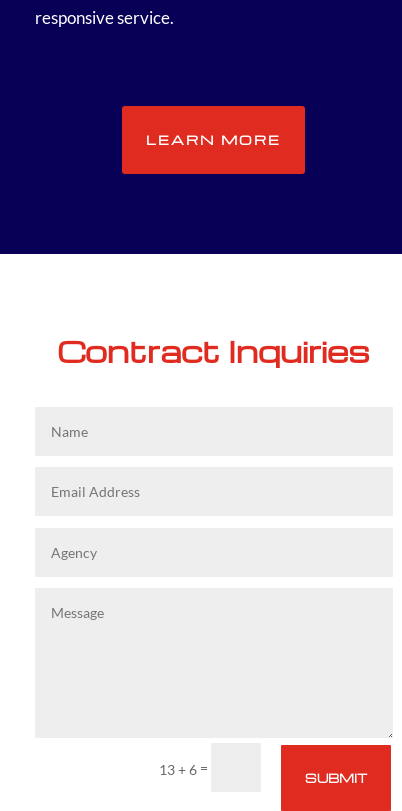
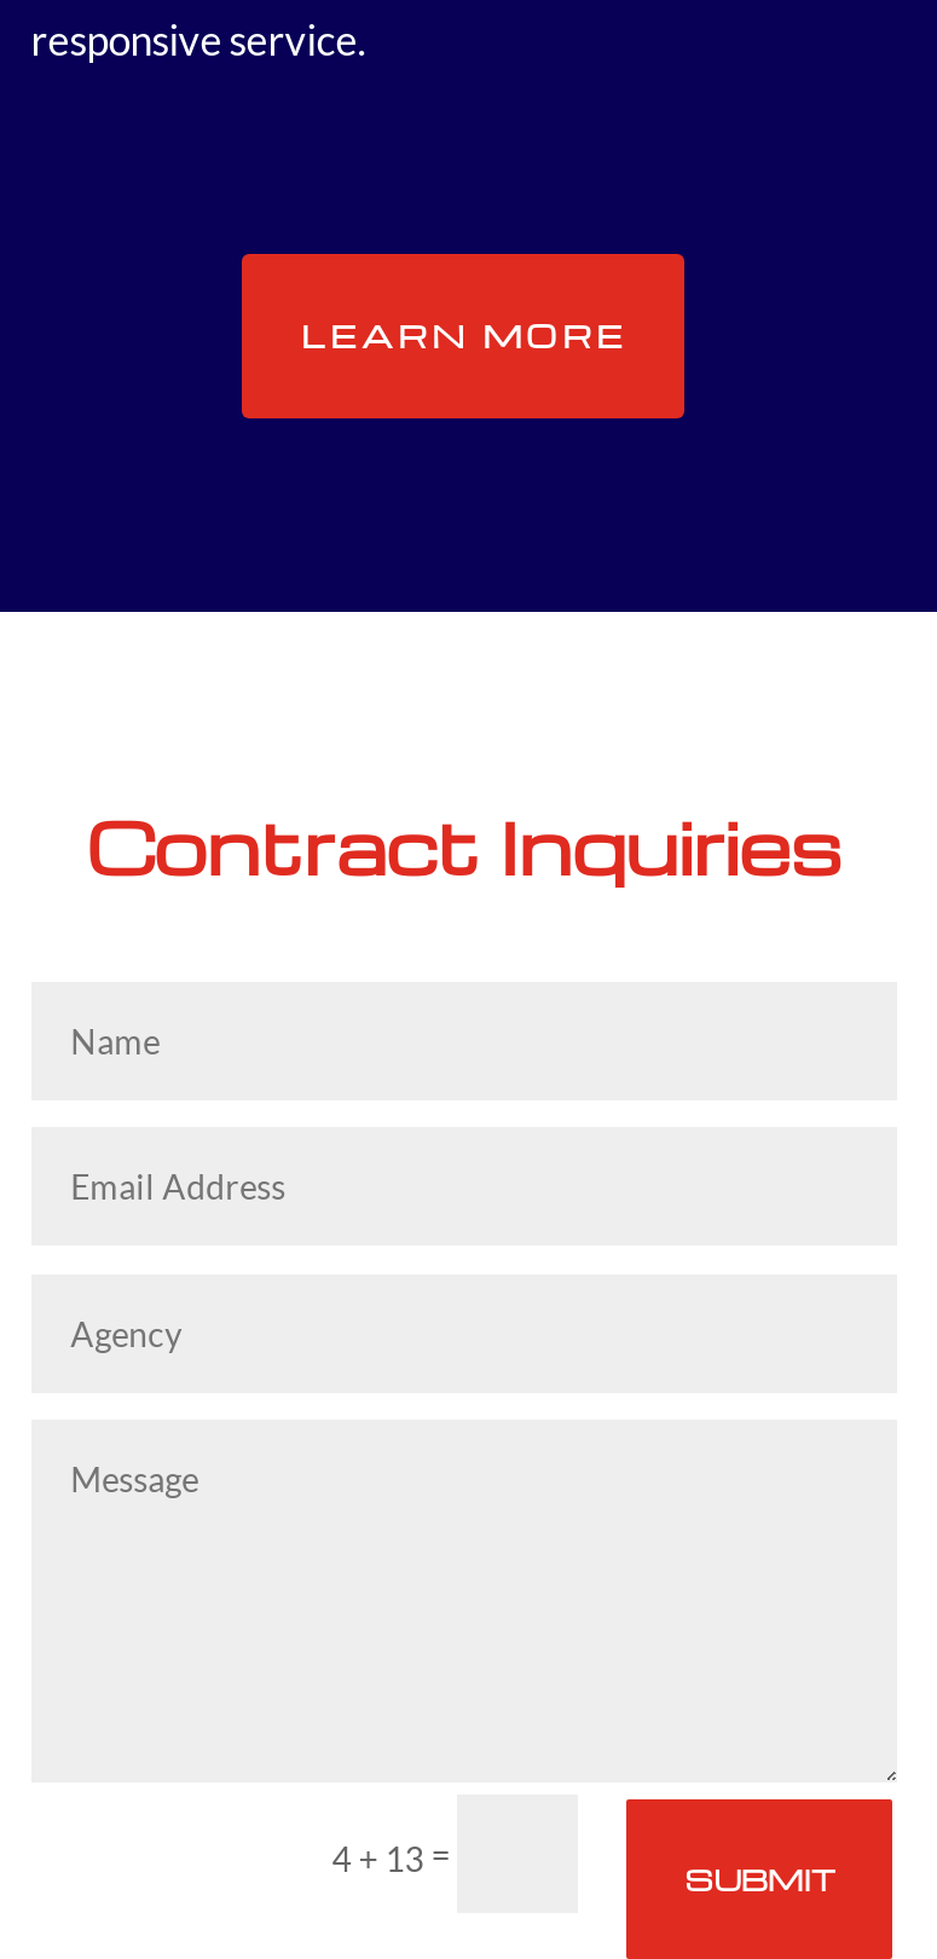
- 13 + 6 =
+ 4 + 13 =
